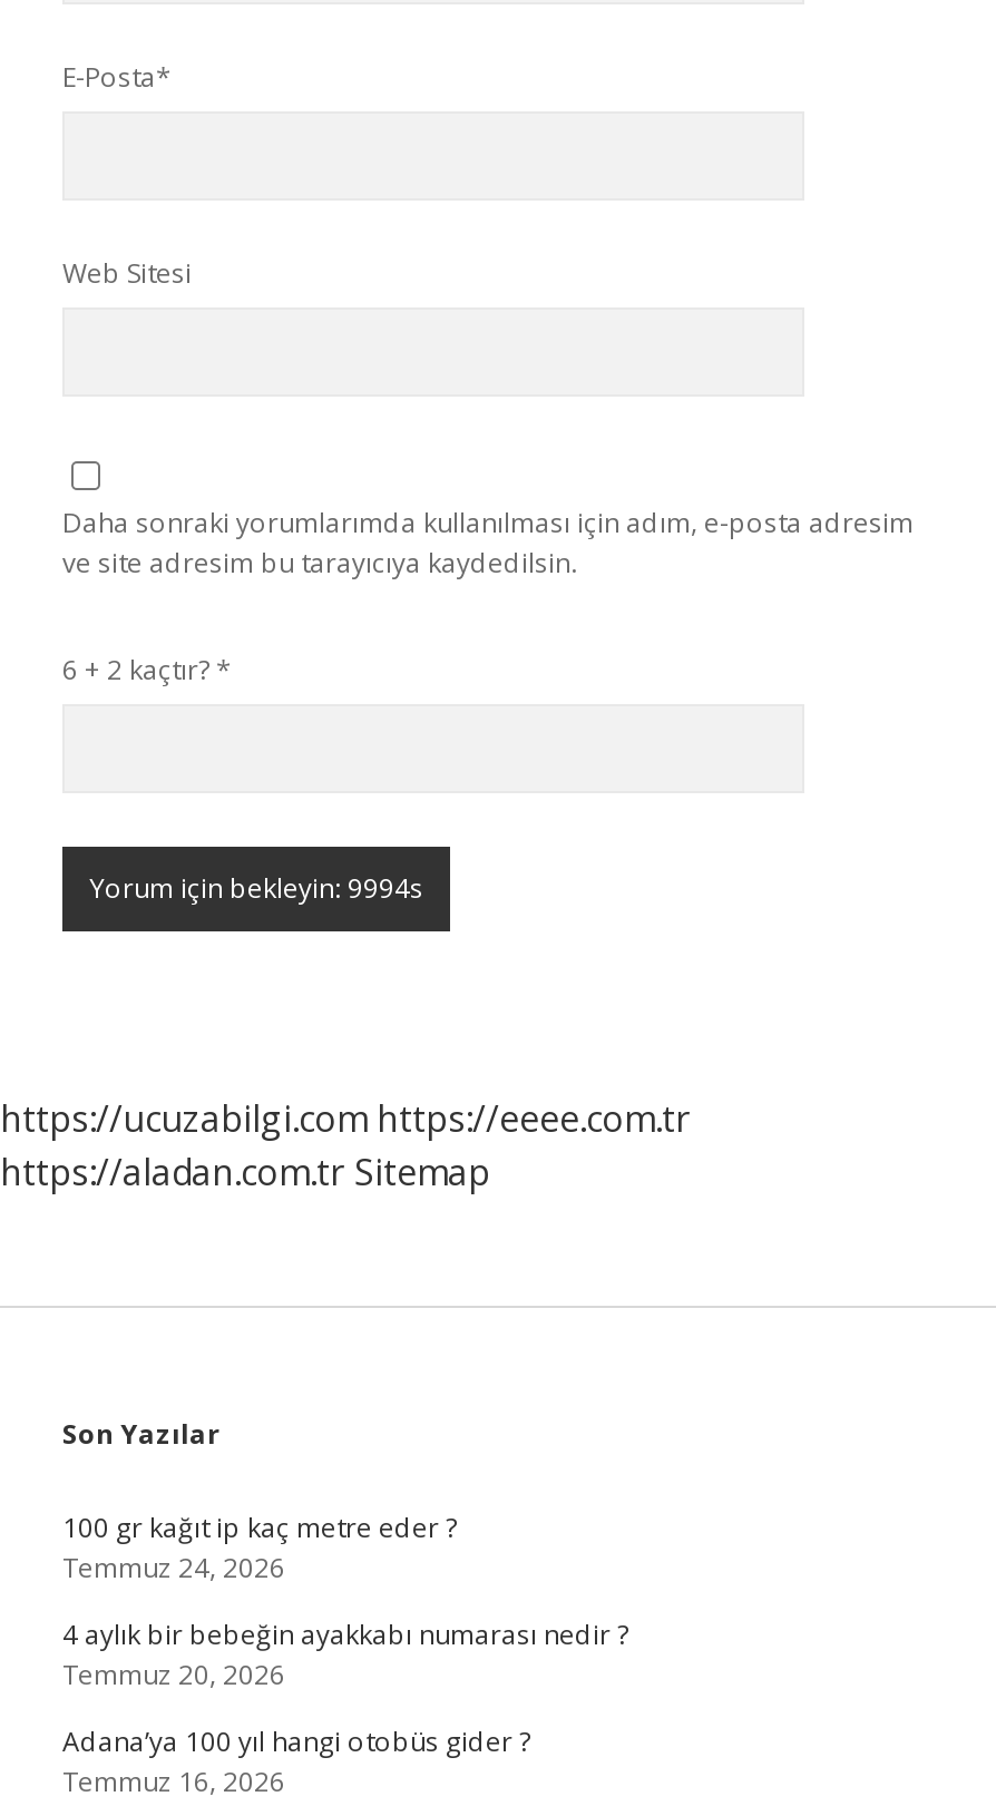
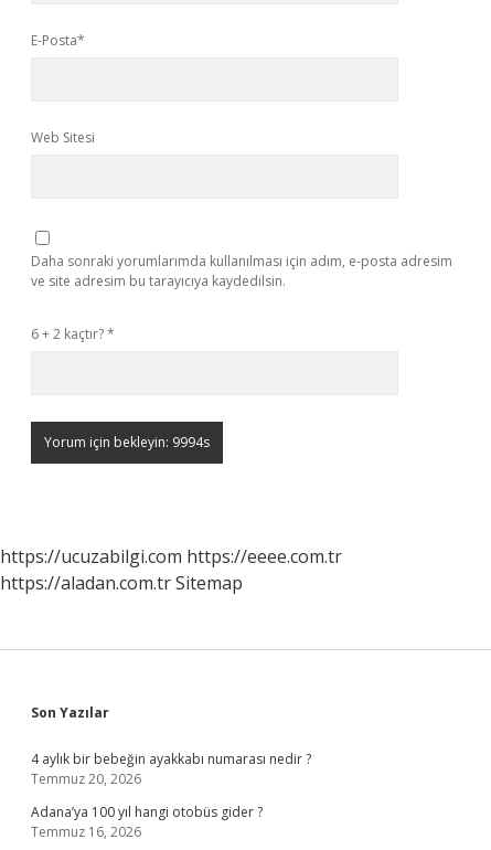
- 100 gr kağıt ip kaç metre eder ?
- Temmuz 24, 2026
